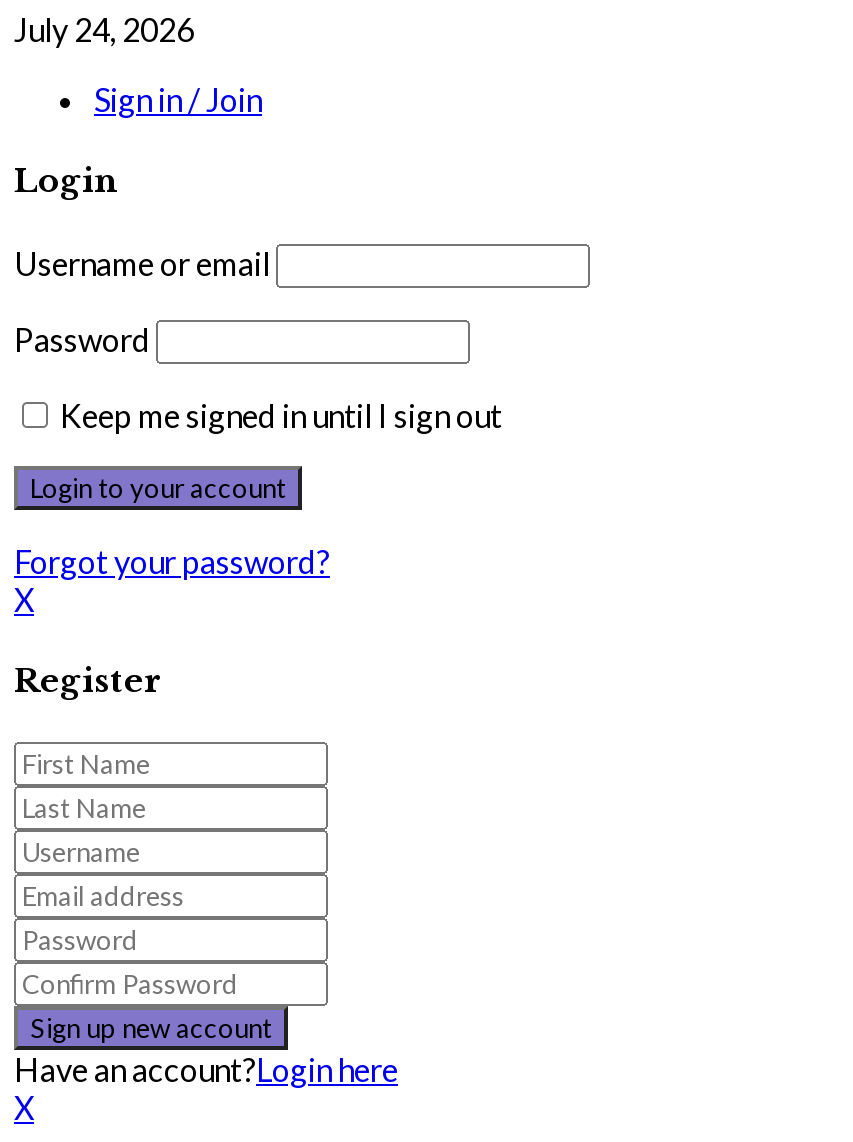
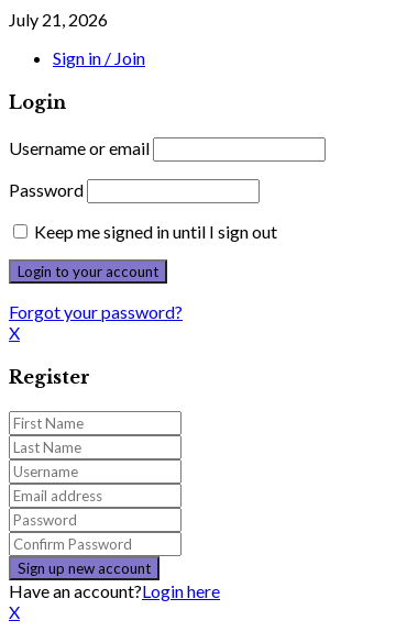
- July 24, 2026
+ July 21, 2026
